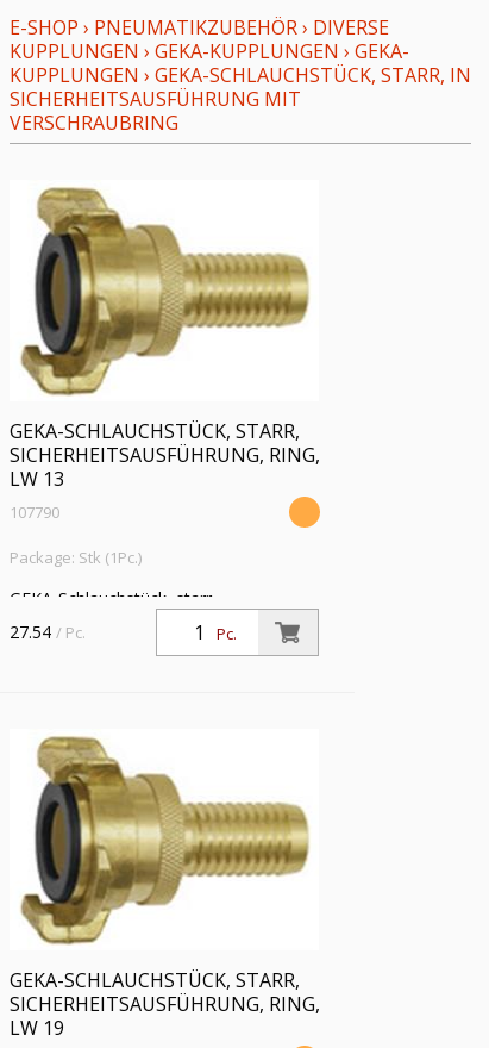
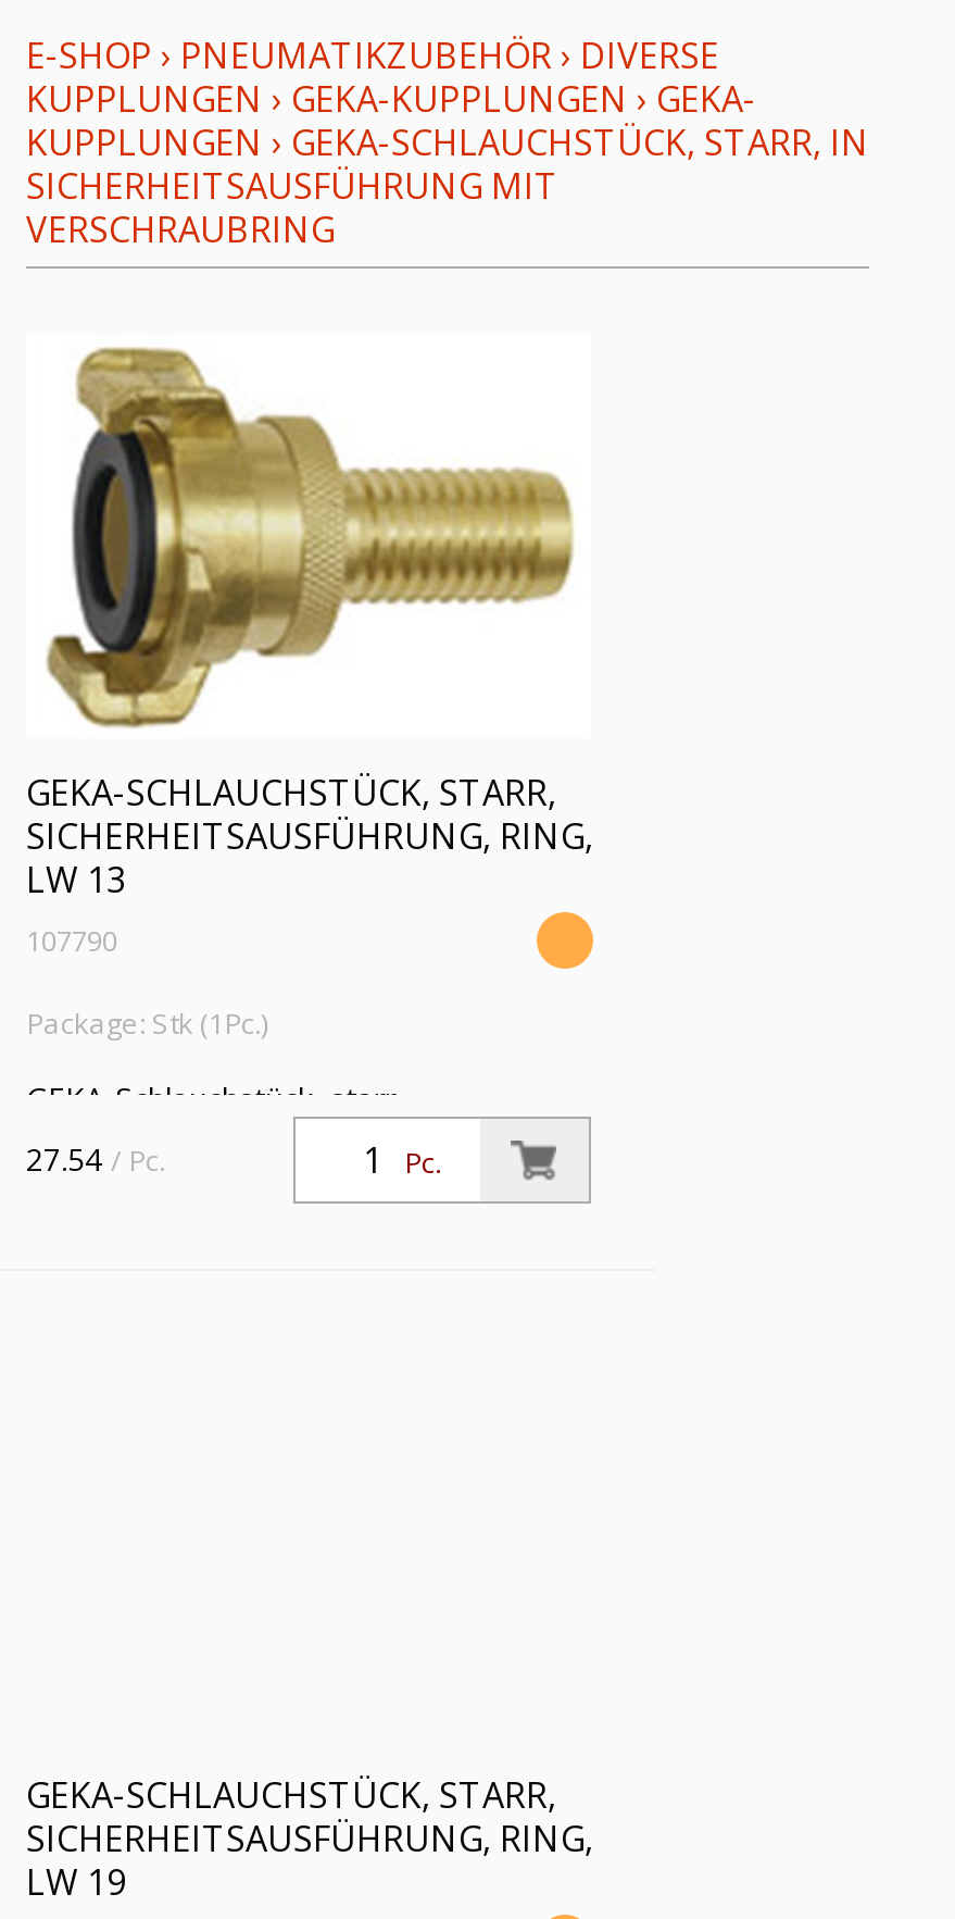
- [image]
